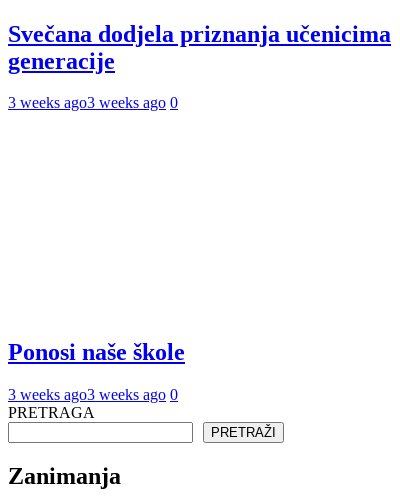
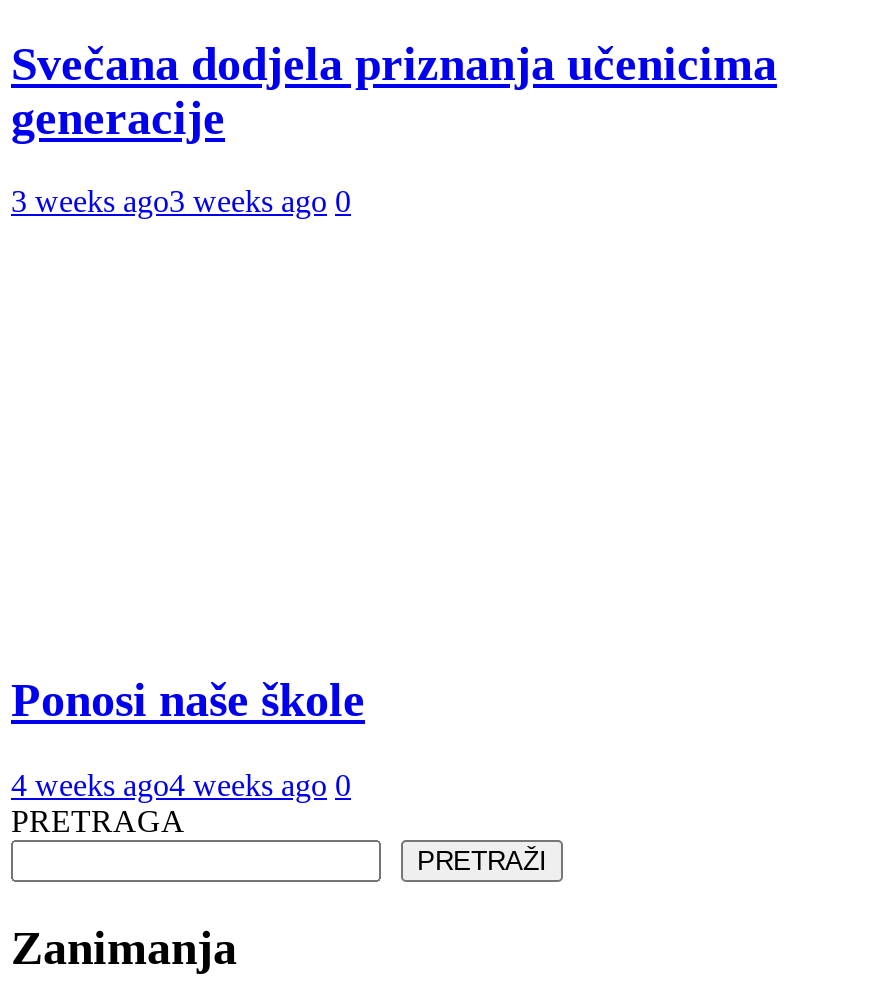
- 3 weeks ago3 weeks ago 0
+ 4 weeks ago4 weeks ago 0
